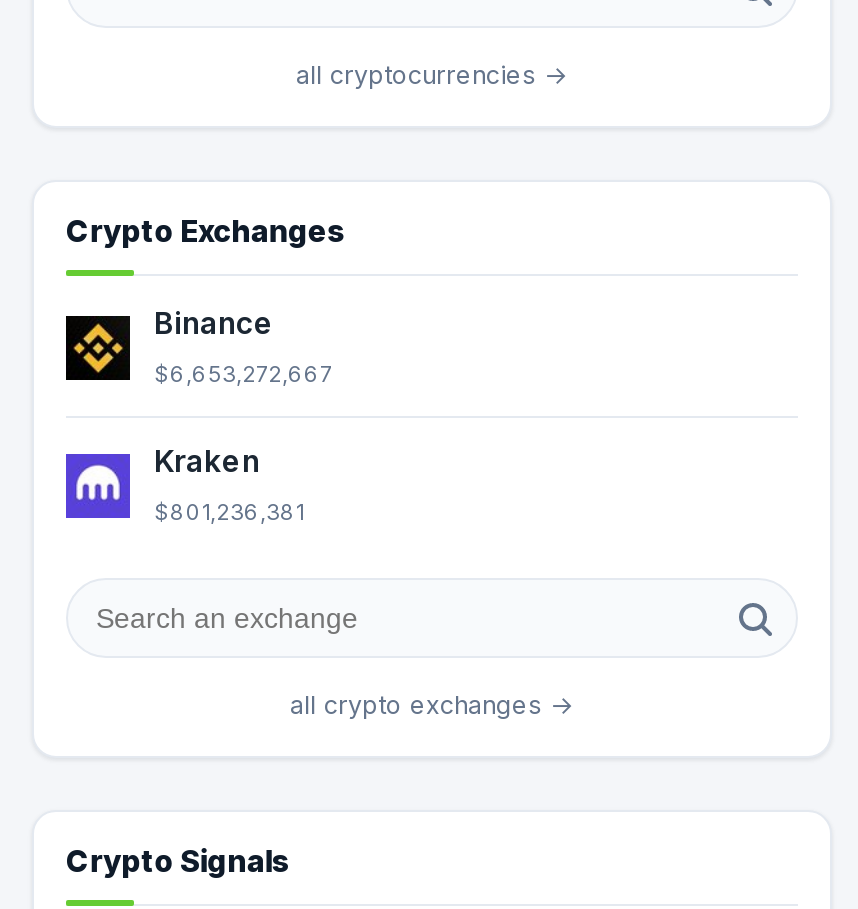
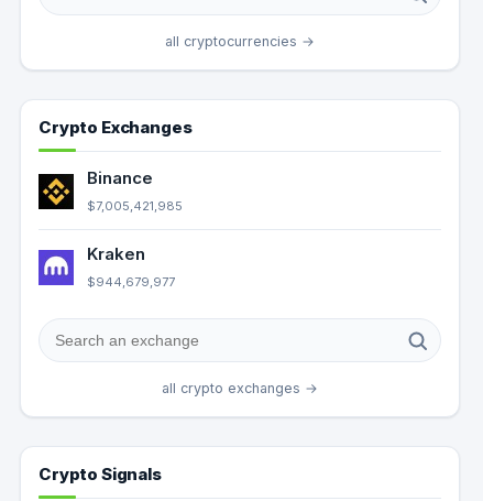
- $6,653,272,667
+ $7,005,421,985

- $801,236,381
+ $944,679,977
